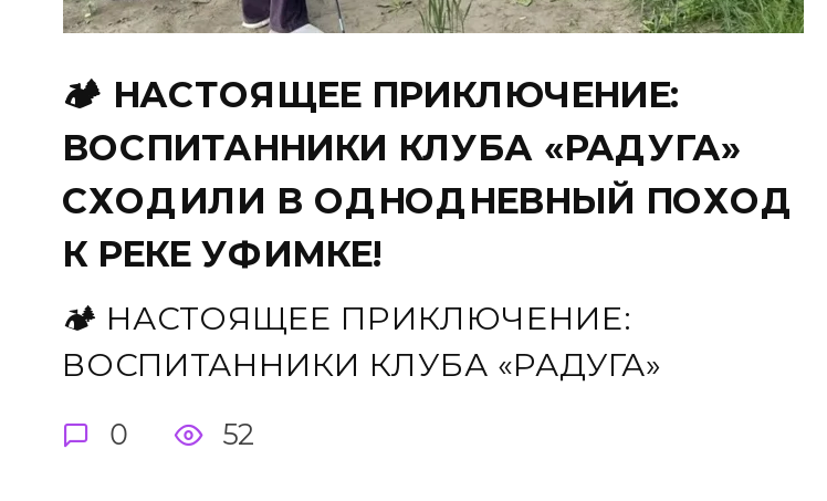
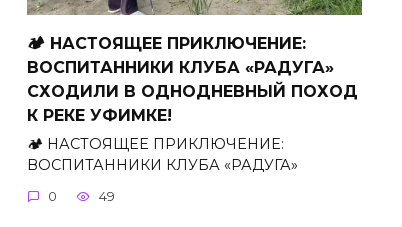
- 52
+ 49
